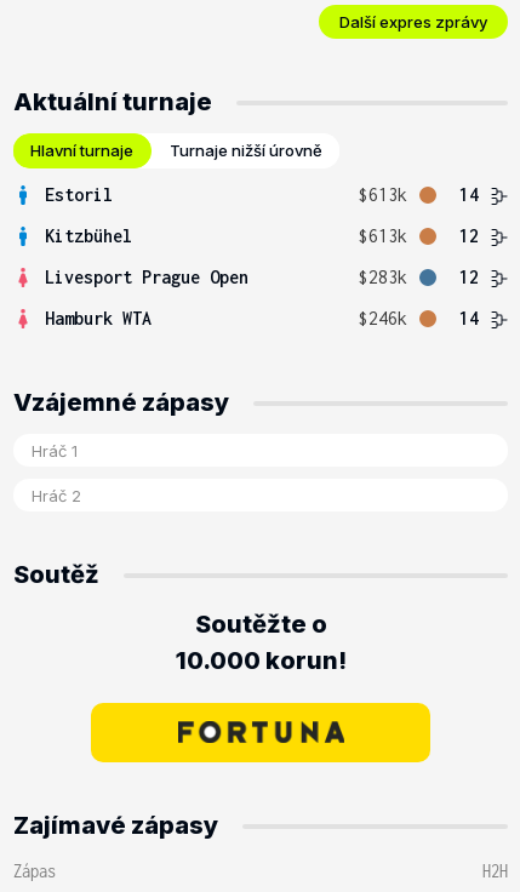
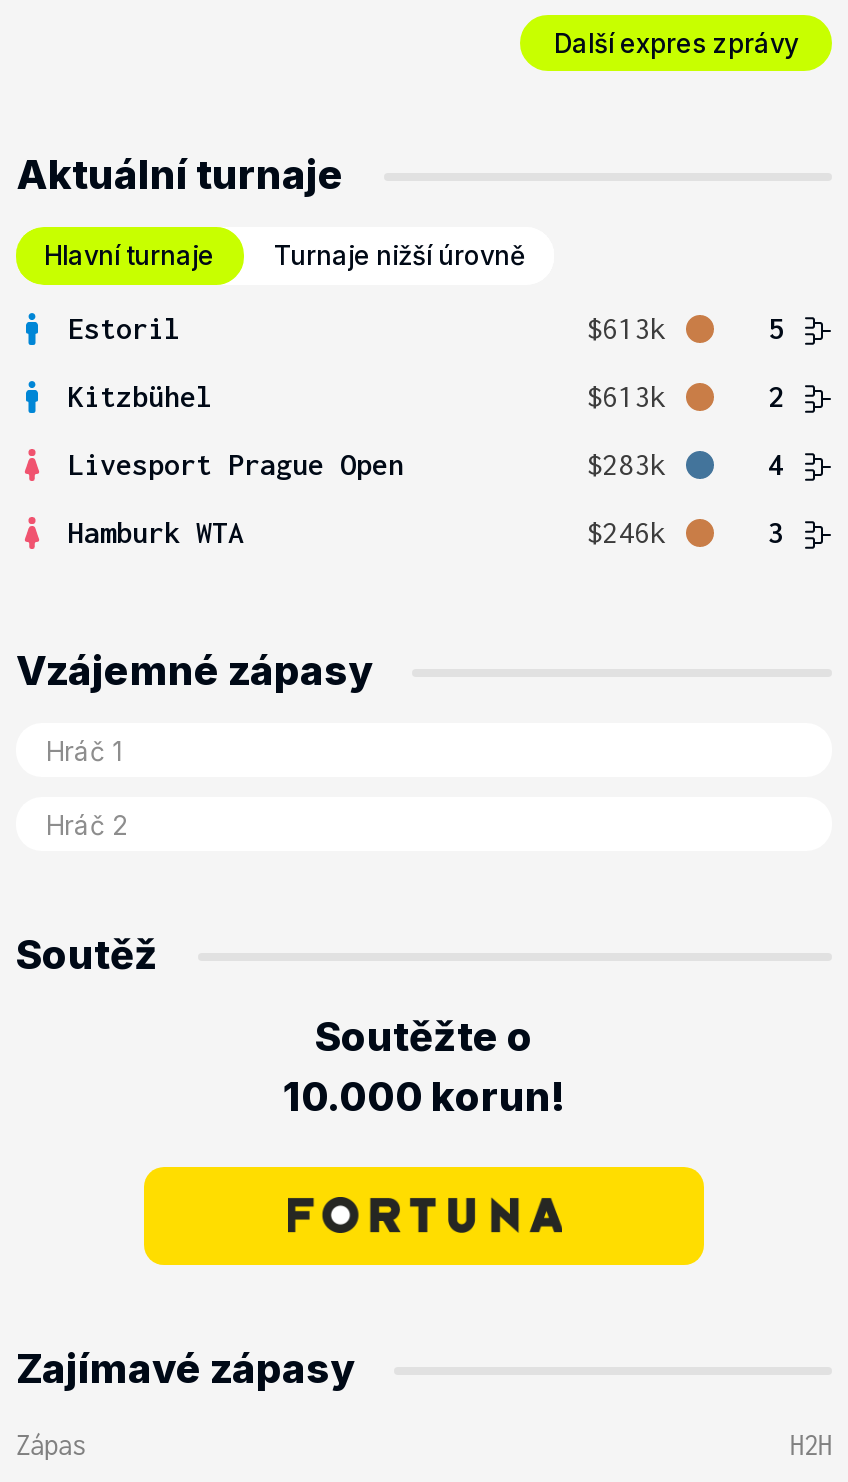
- 14
+ 5

- 12
+ 2

- 12
+ 4

- 14
+ 3
